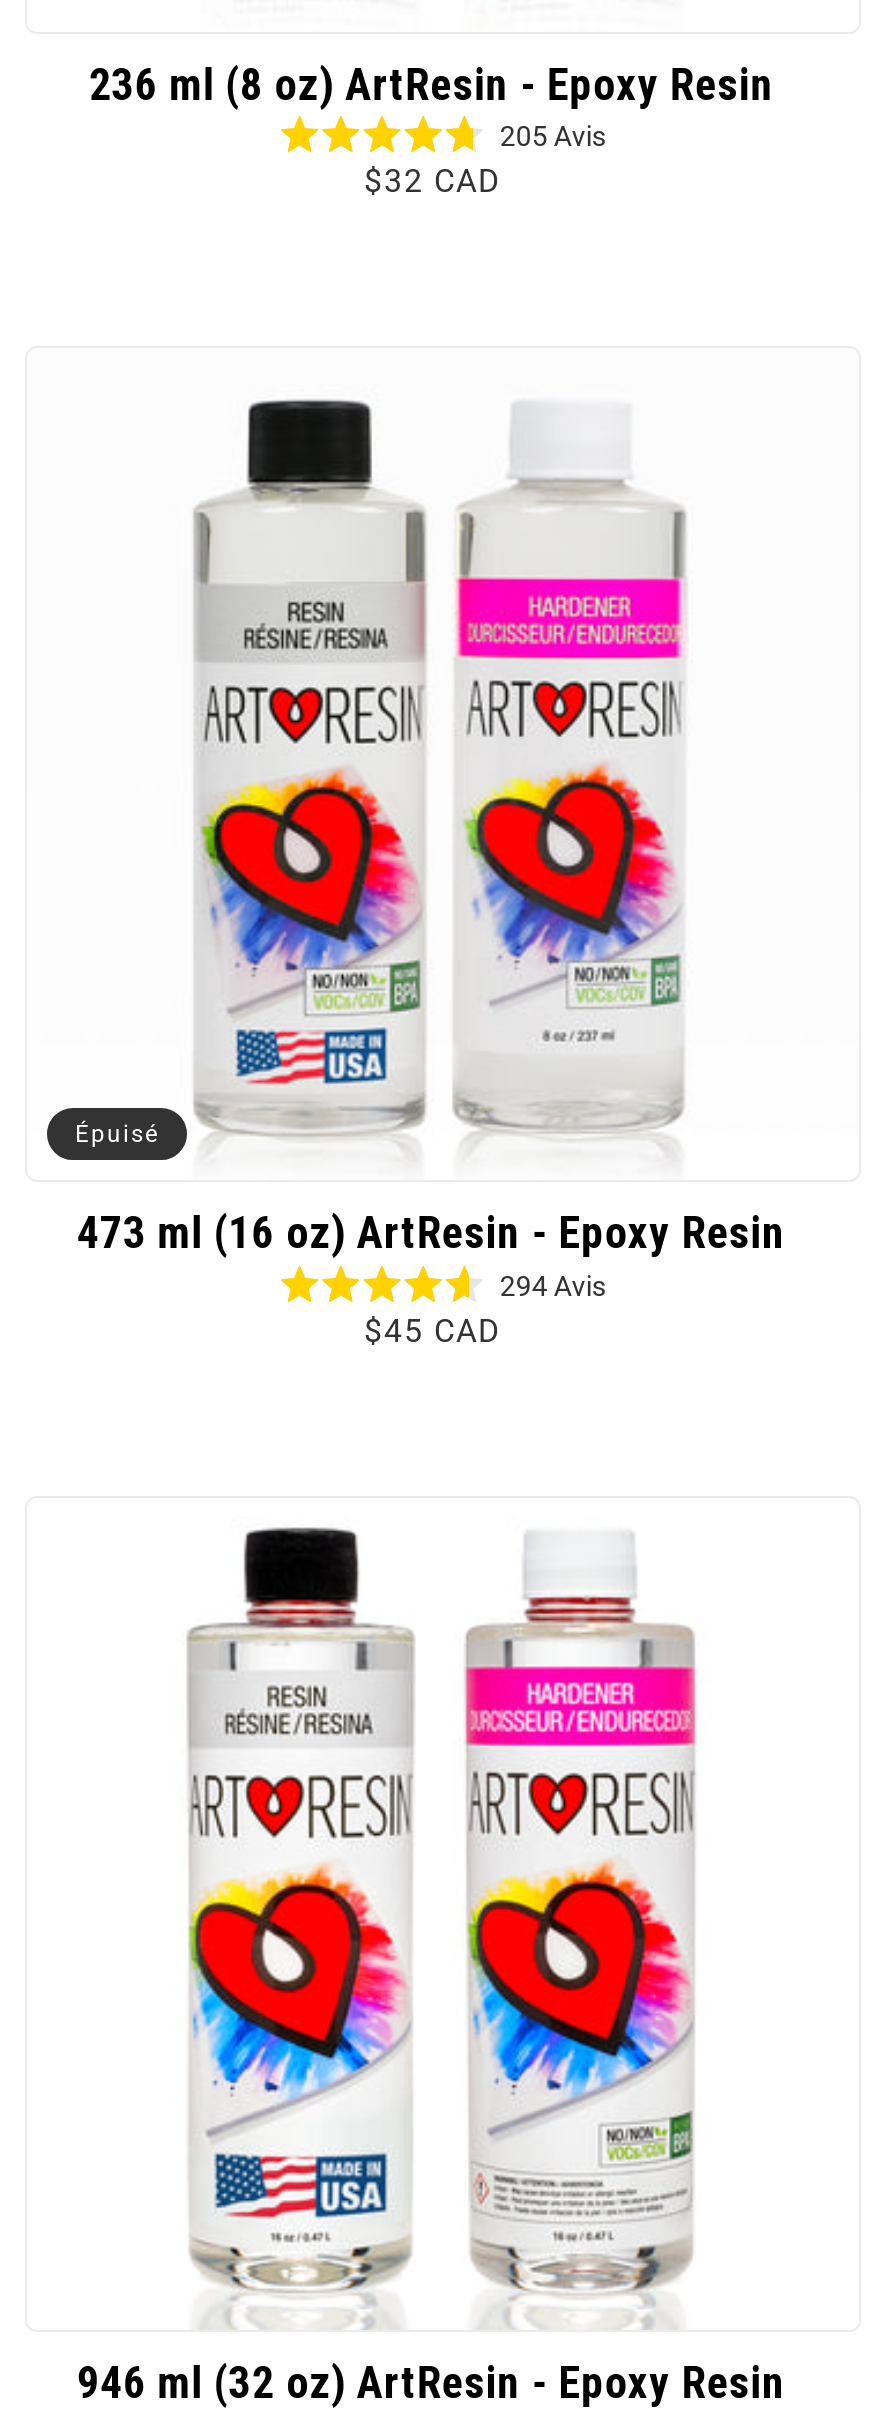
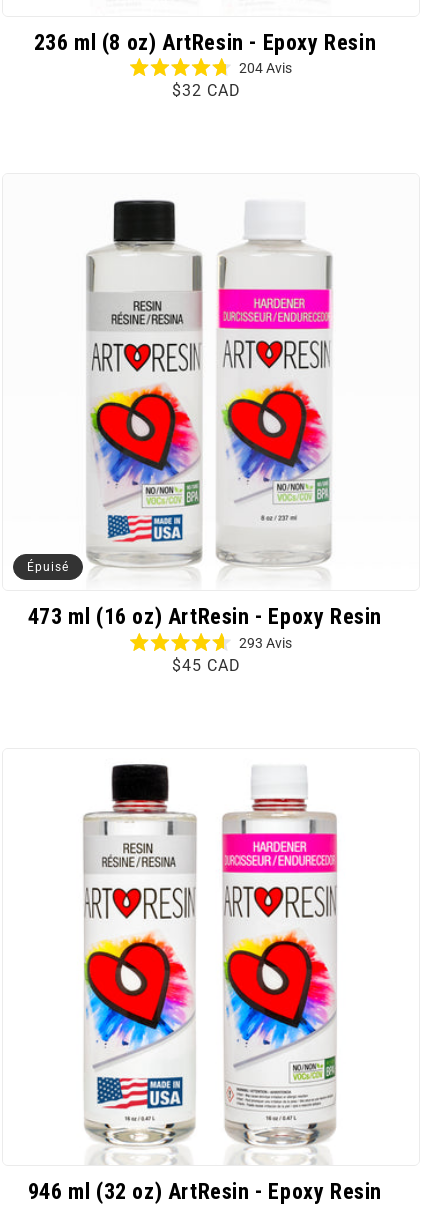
- 205 Avis
+ 204 Avis

- 294 Avis
+ 293 Avis
